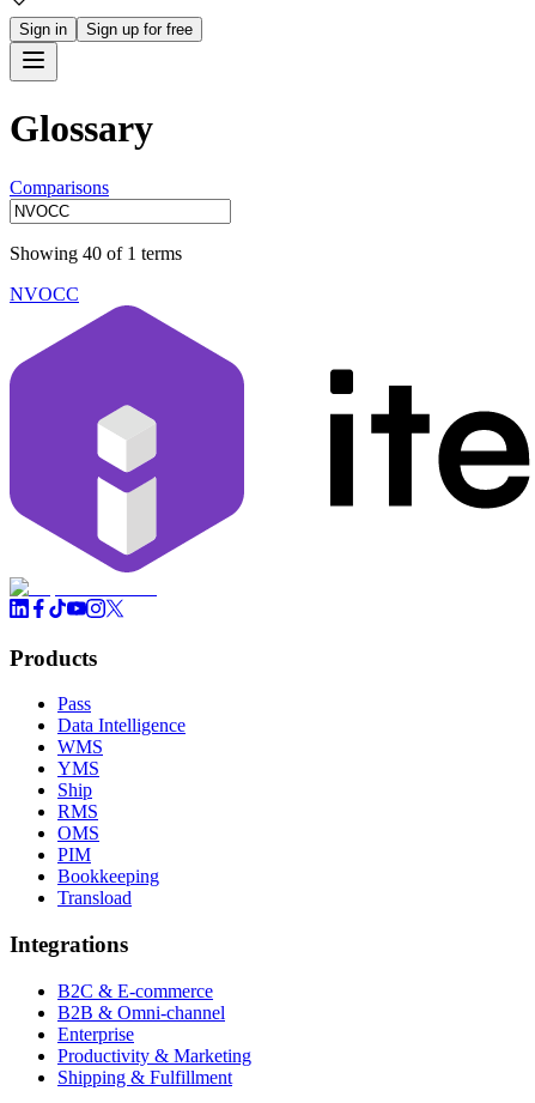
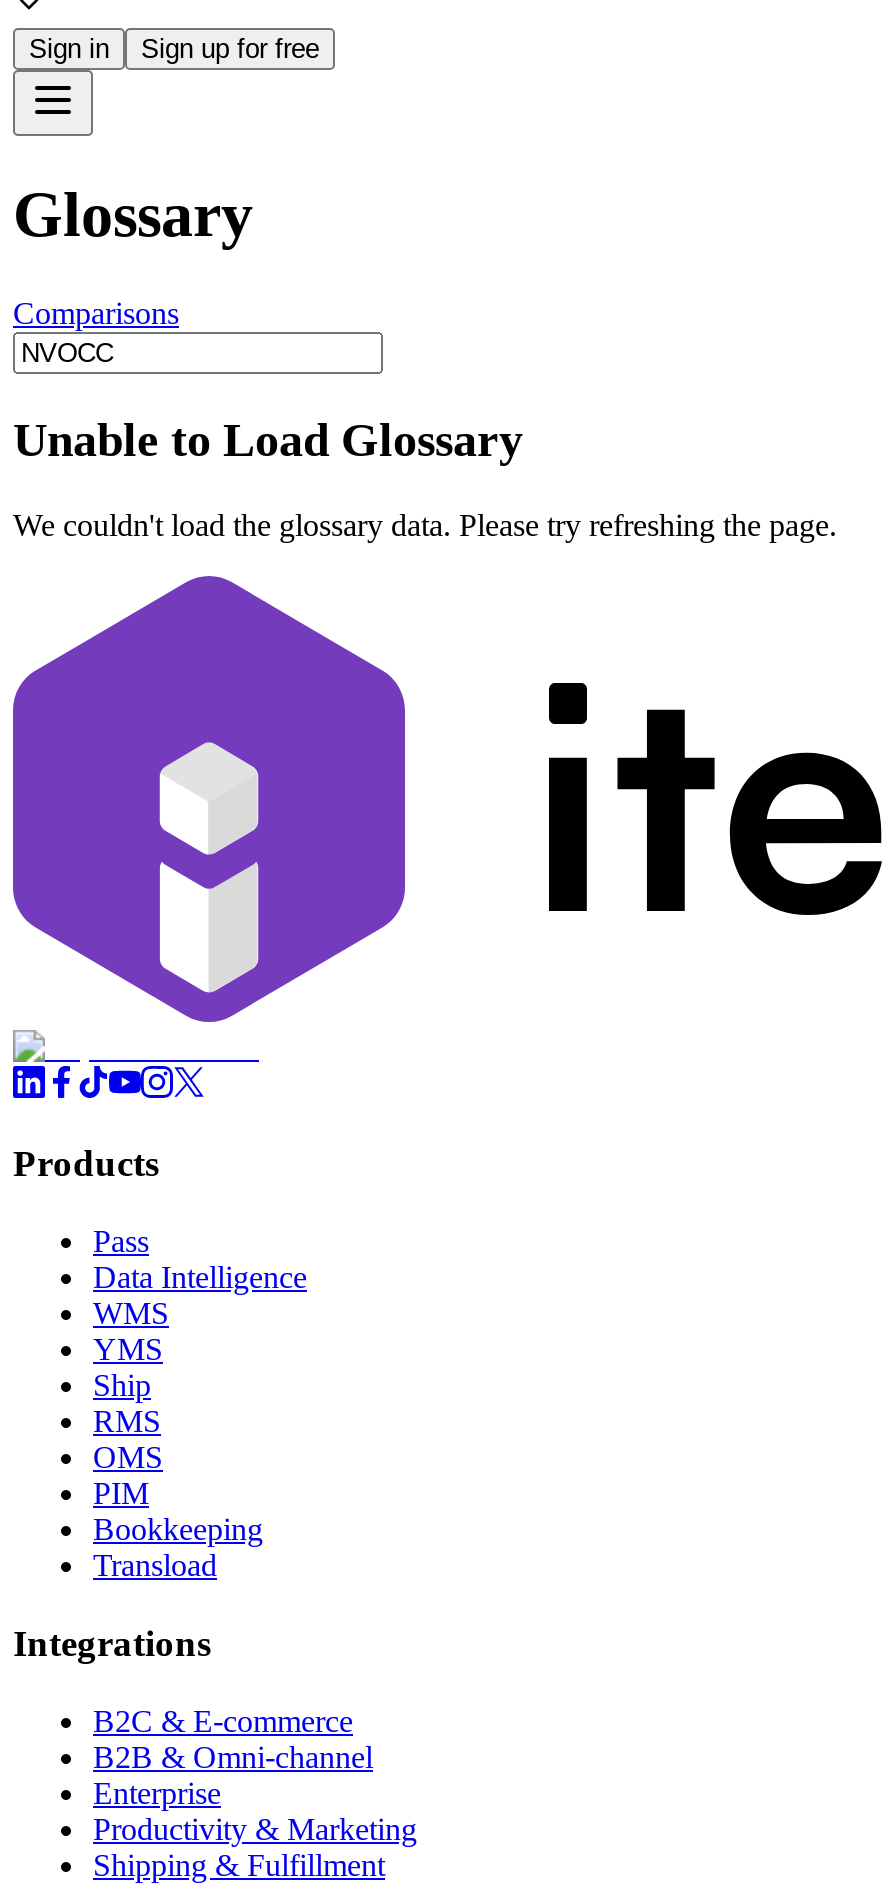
- Showing 40 of 1 terms
+ Unable to Load Glossary

- NVOCC
+ We couldn't load the glossary data. Please try refreshing the page.
